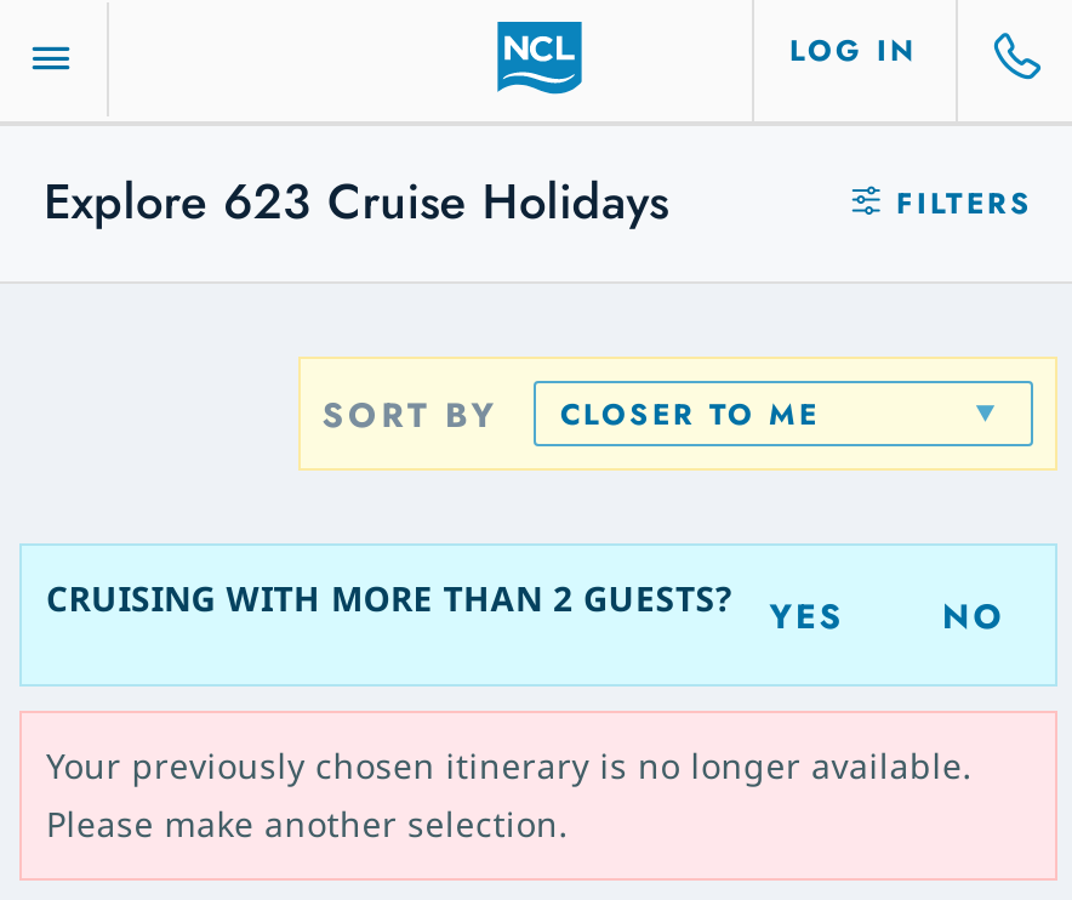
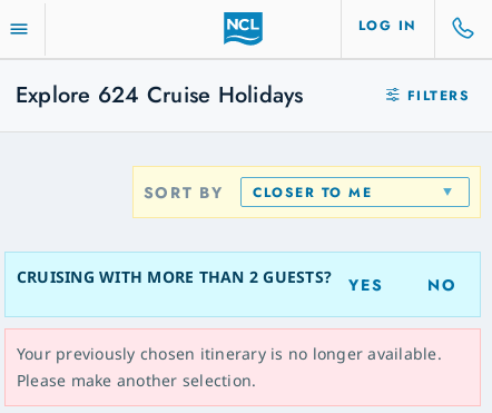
- Explore 623 Cruise Holidays
+ Explore 624 Cruise Holidays
